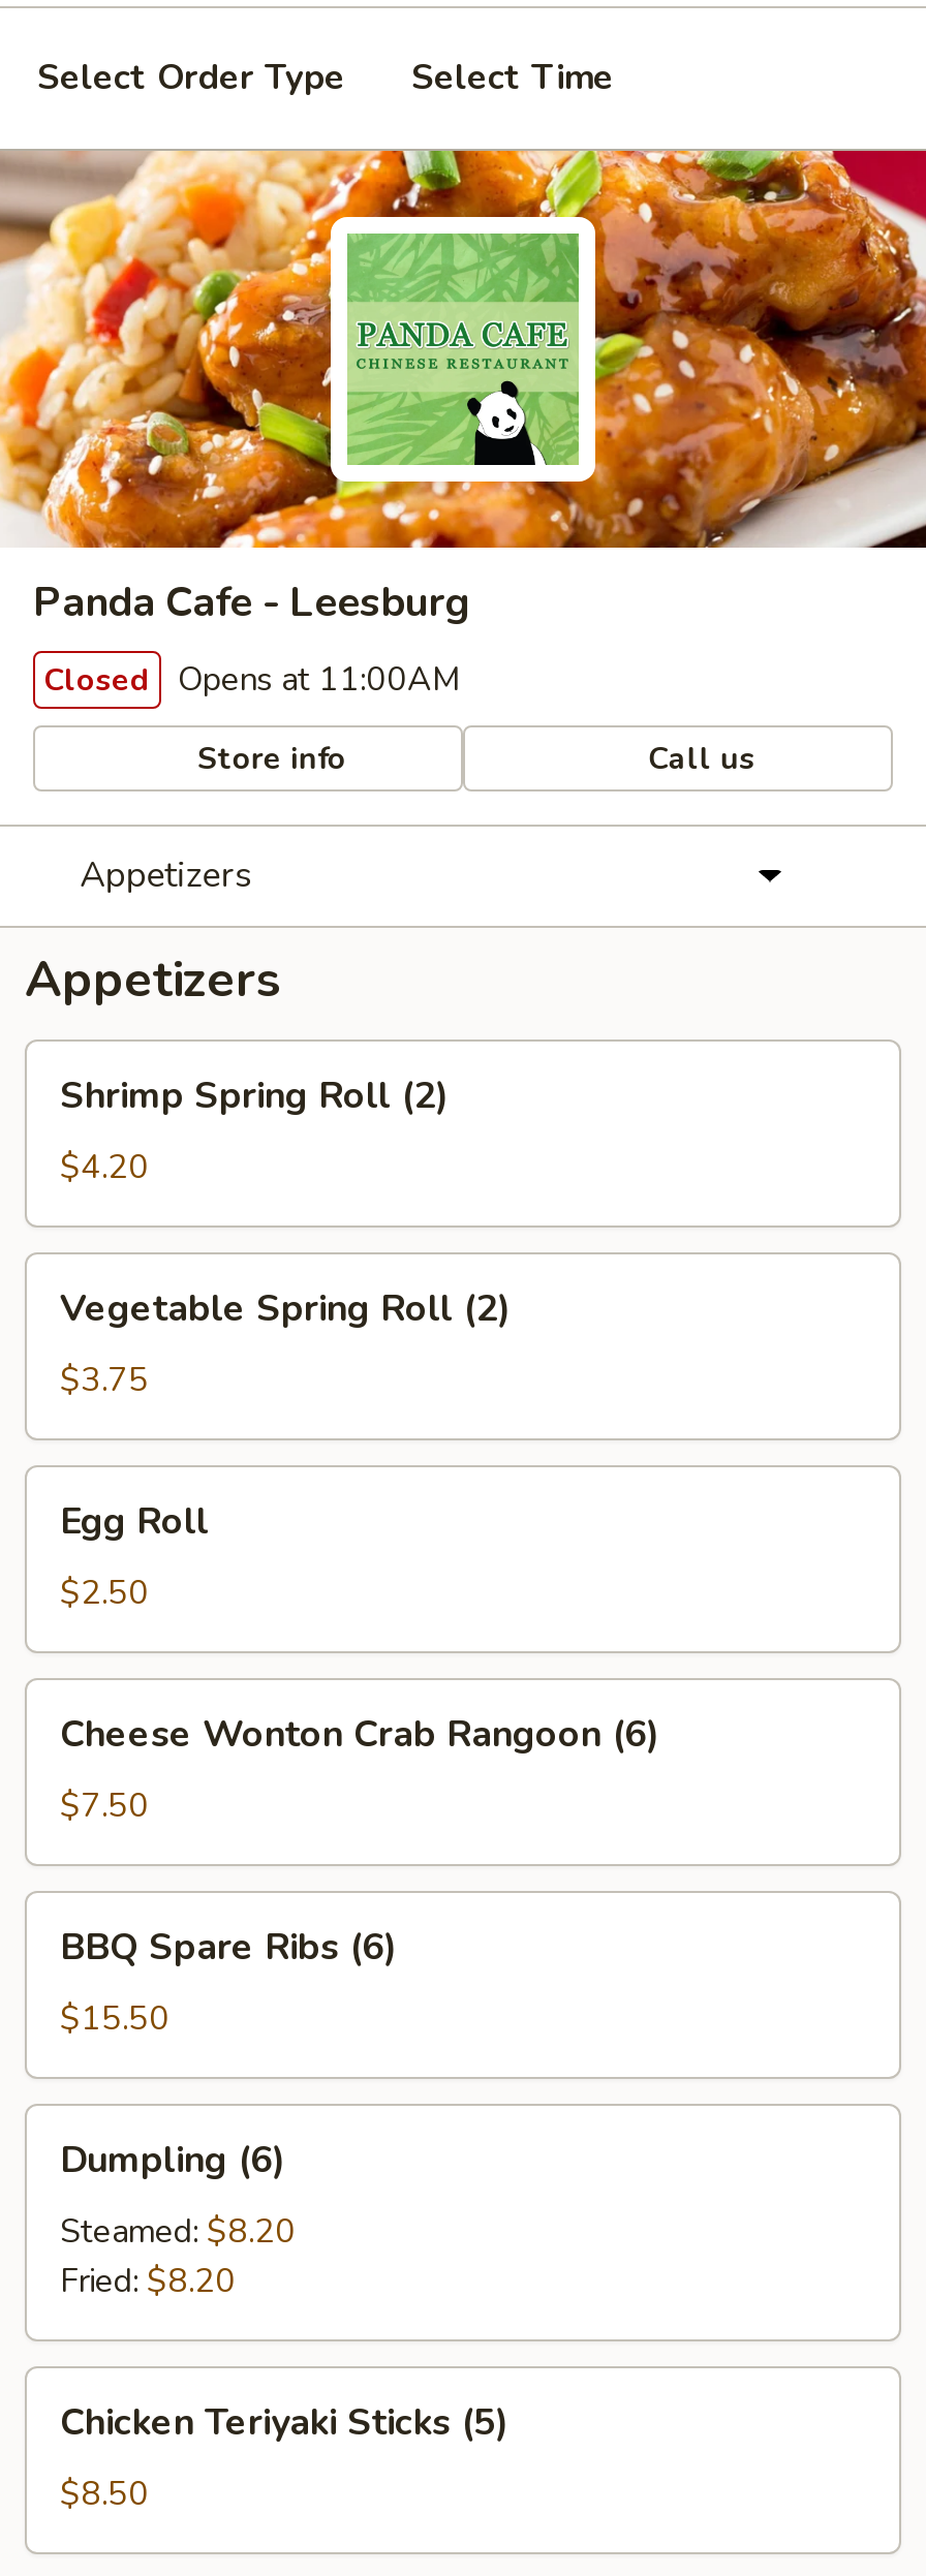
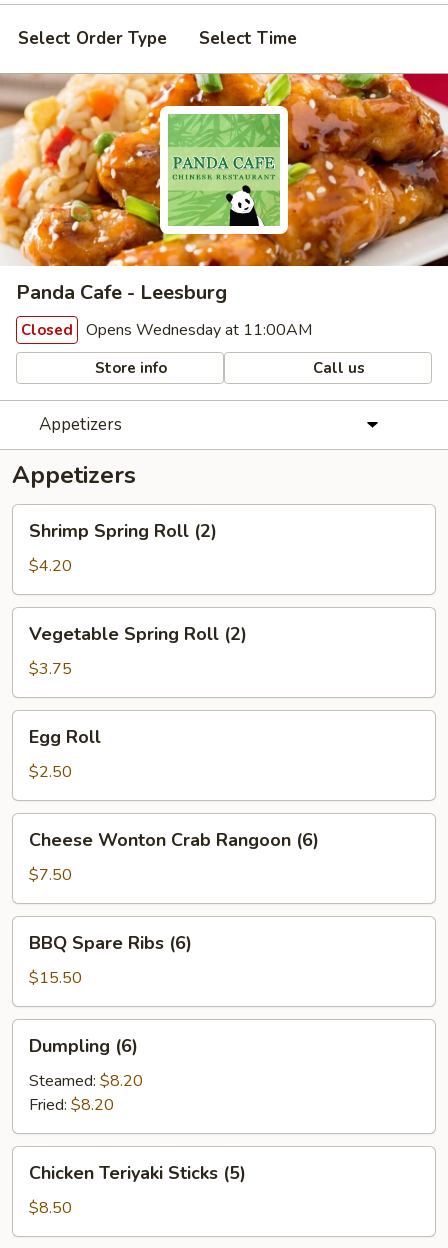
- Closed Opens at 11:00AM
+ Closed Opens Wednesday at 11:00AM
